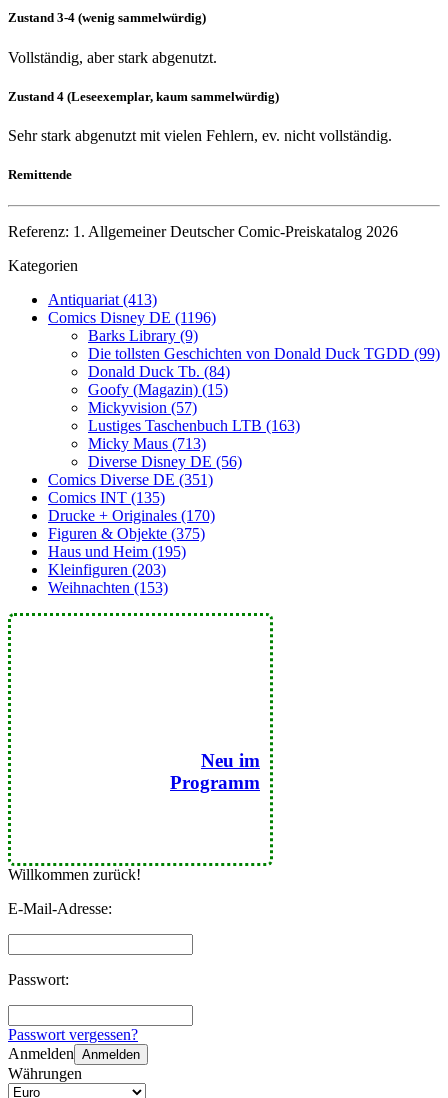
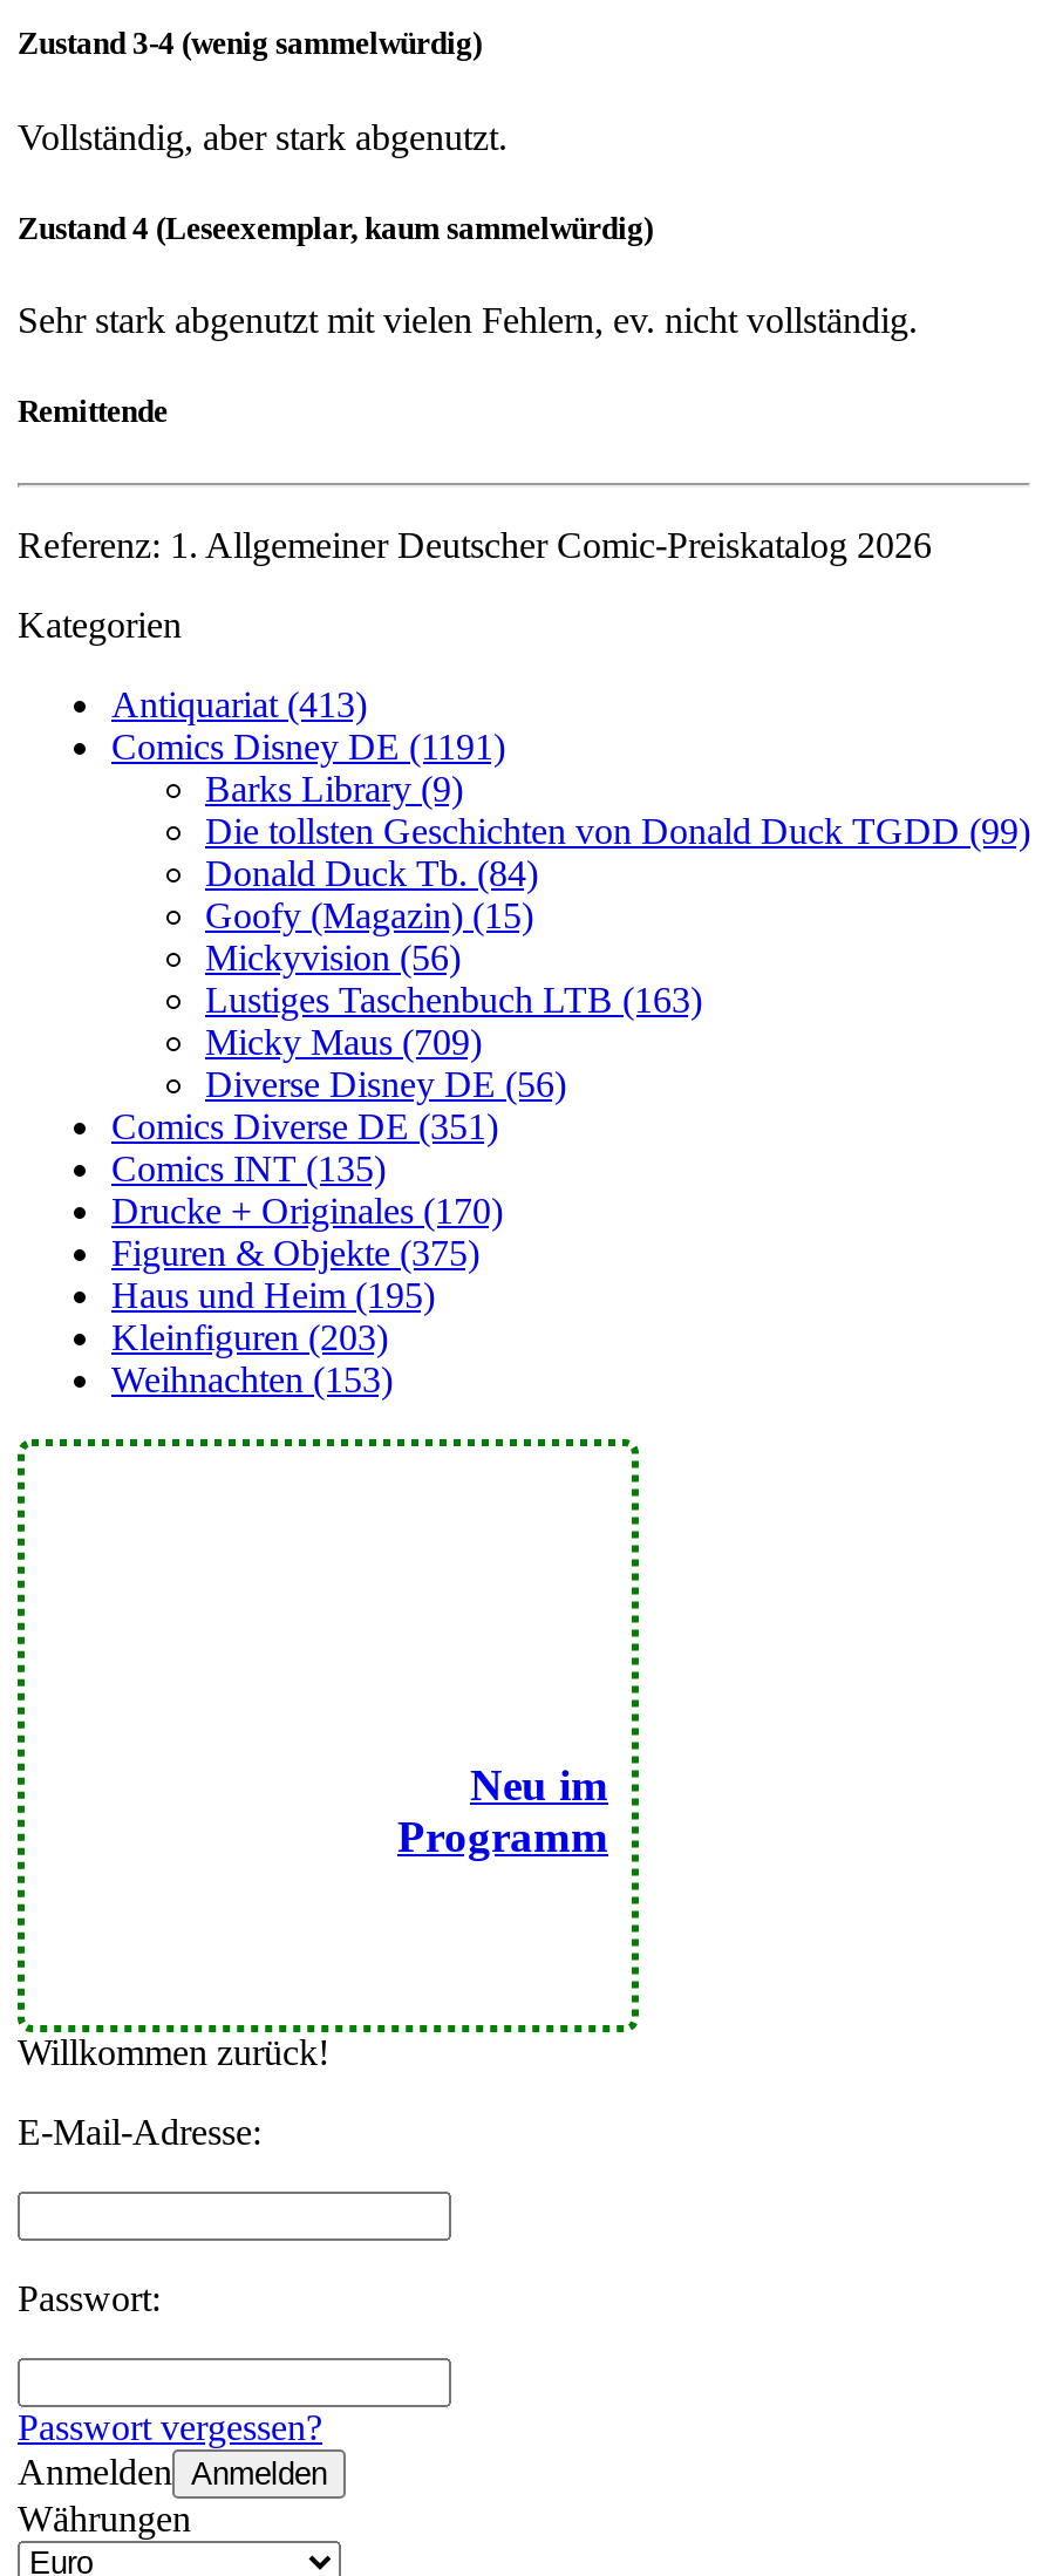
- Comics Disney DE (1196)
+ Comics Disney DE (1191)

- Mickyvision (57)
+ Mickyvision (56)

- Micky Maus (713)
+ Micky Maus (709)
